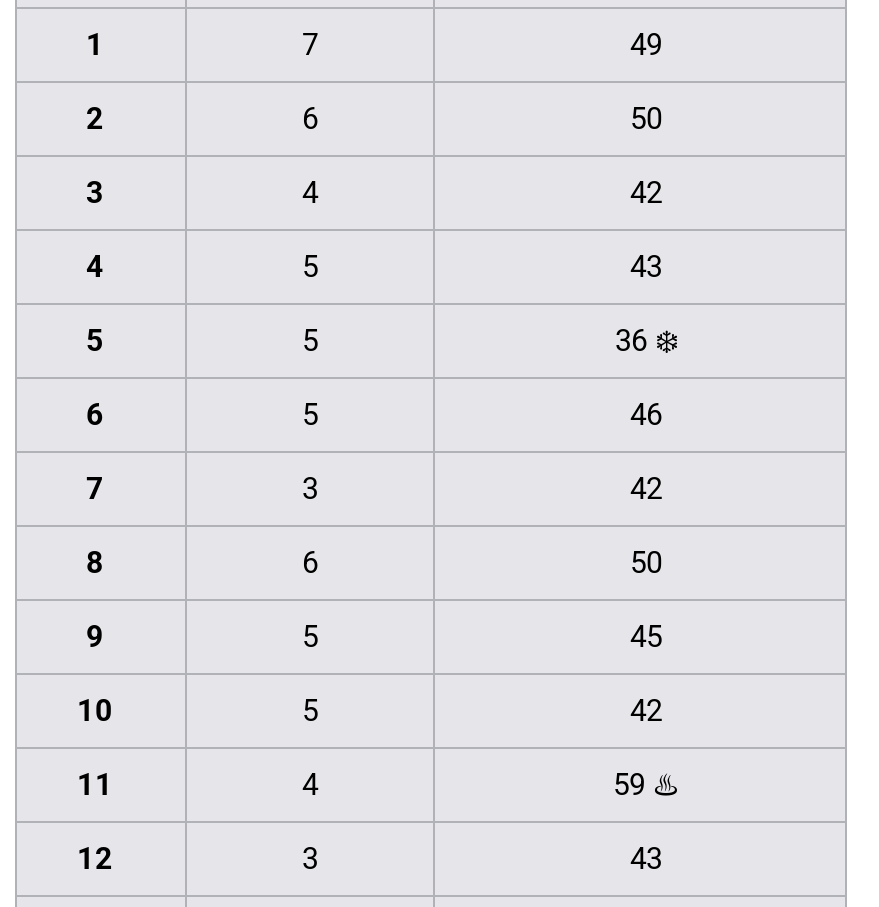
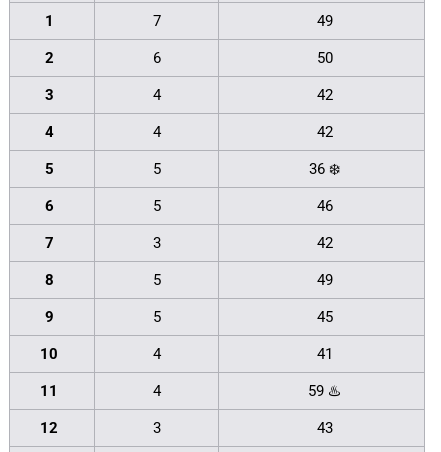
- 5
+ 4

- 43
+ 42

- 6
+ 5

- 50
+ 49

- 5
+ 4

- 42
+ 41
